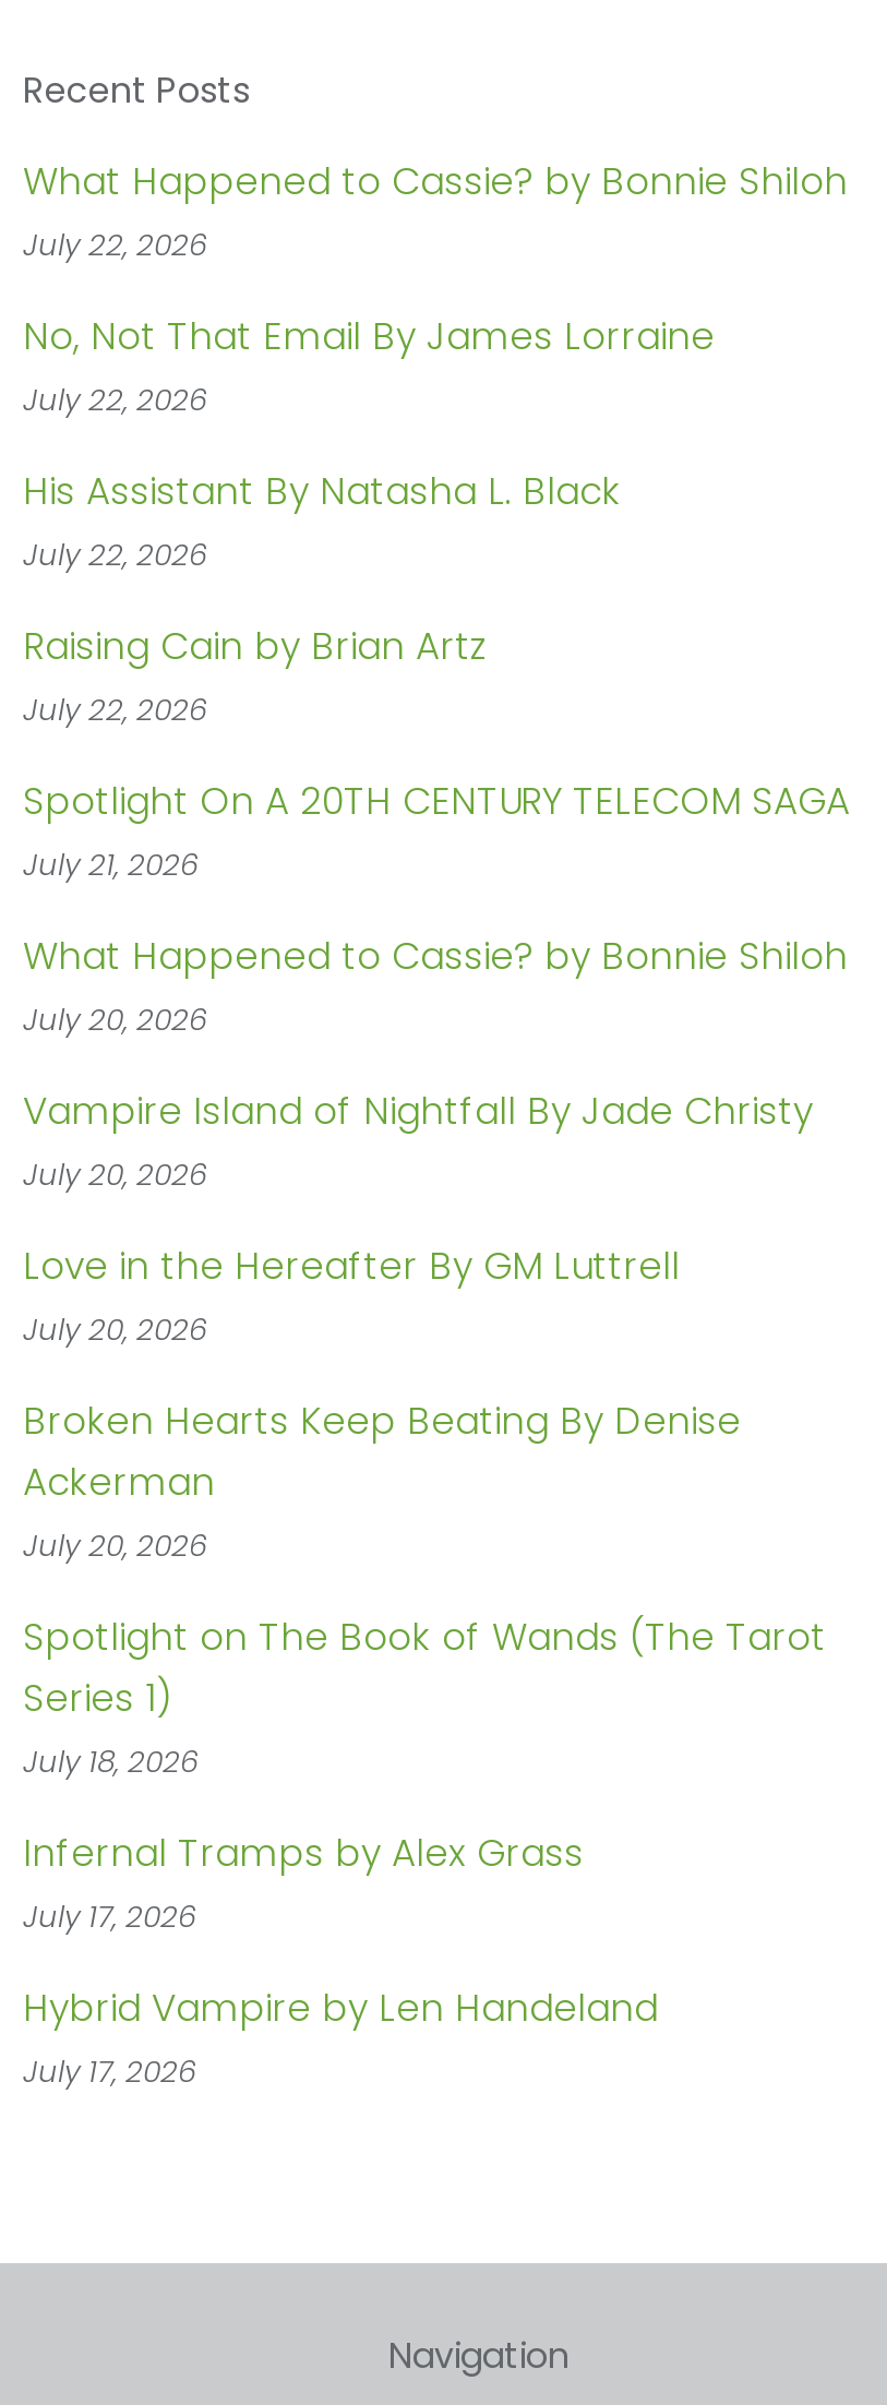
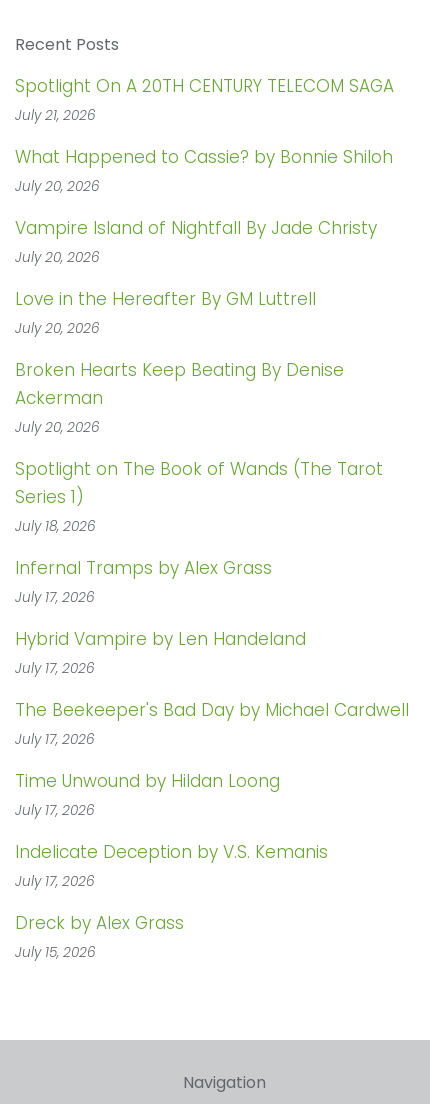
- What Happened to Cassie? by Bonnie Shiloh
- July 22, 2026
- No, Not That Email By James Lorraine
- July 22, 2026
- His Assistant By Natasha L. Black
- July 22, 2026
- Raising Cain by Brian Artz
- July 22, 2026

moved up: Spotlight On A 20TH CENTURY TELECOM SAGA | July 21, 2026 | What Happened to Cassie? by Bonnie Shiloh | ... | Hybrid Vampire by Len Handeland | July 17, 2026

+ The Beekeeper's Bad Day by Michael Cardwell
+ July 17, 2026
+ Time Unwound by Hildan Loong
+ July 17, 2026
+ Indelicate Deception by V.S. Kemanis
+ July 17, 2026
+ Dreck by Alex Grass
+ July 15, 2026
